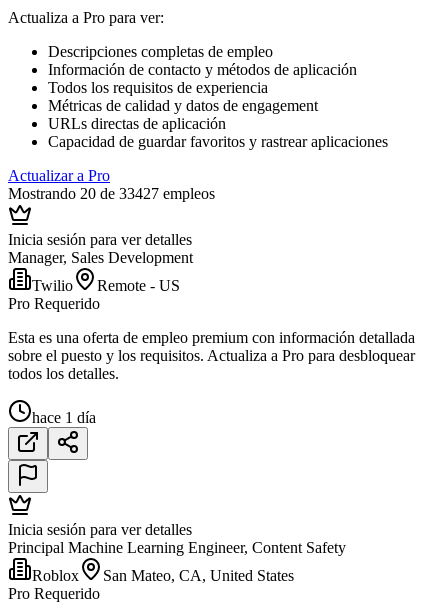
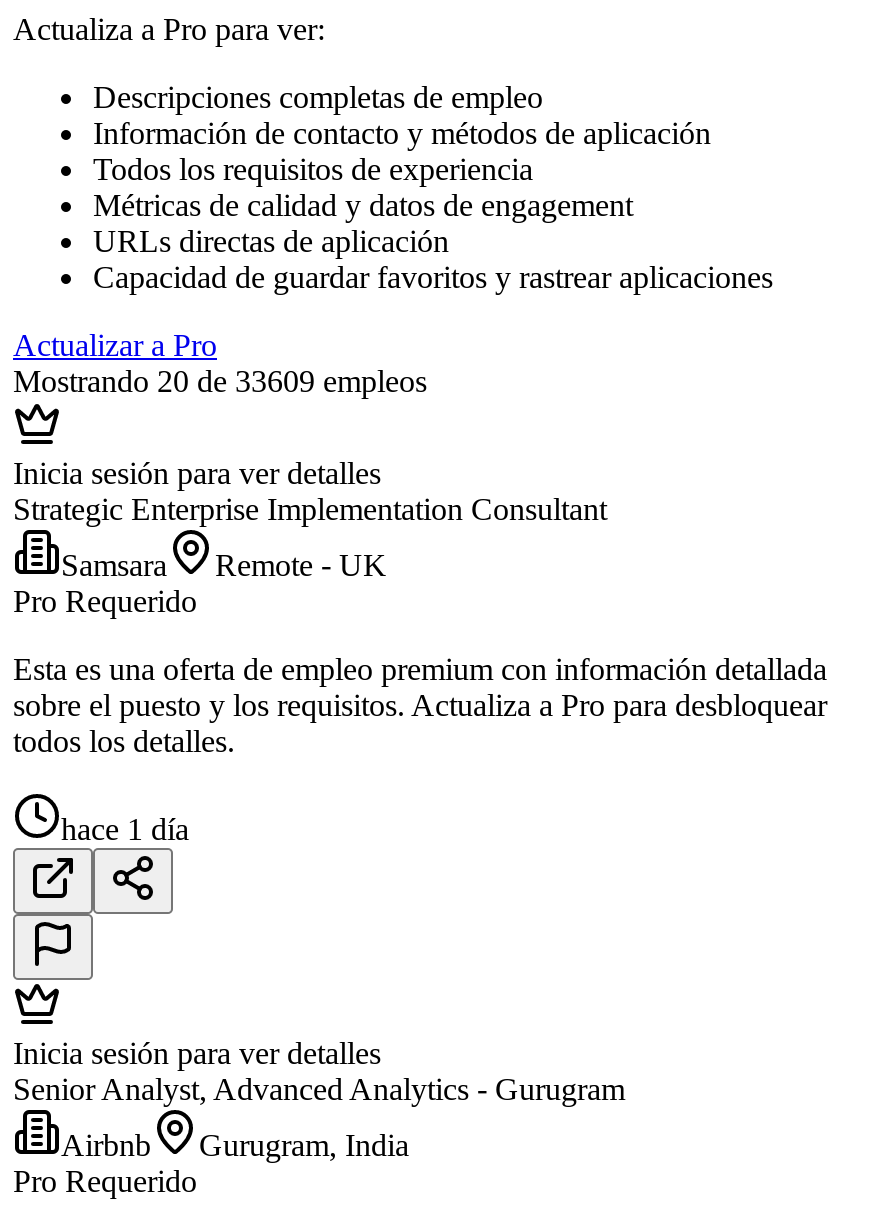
- Mostrando 20 de 33427 empleos
+ Mostrando 20 de 33609 empleos

- Manager, Sales Development
+ Strategic Enterprise Implementation Consultant

- Twilio
- Remote - US
+ Samsara
+ Remote - UK

- Principal Machine Learning Engineer, Content Safety
+ Senior Analyst, Advanced Analytics - Gurugram

- Roblox
- San Mateo, CA, United States
+ Airbnb
+ Gurugram, India
